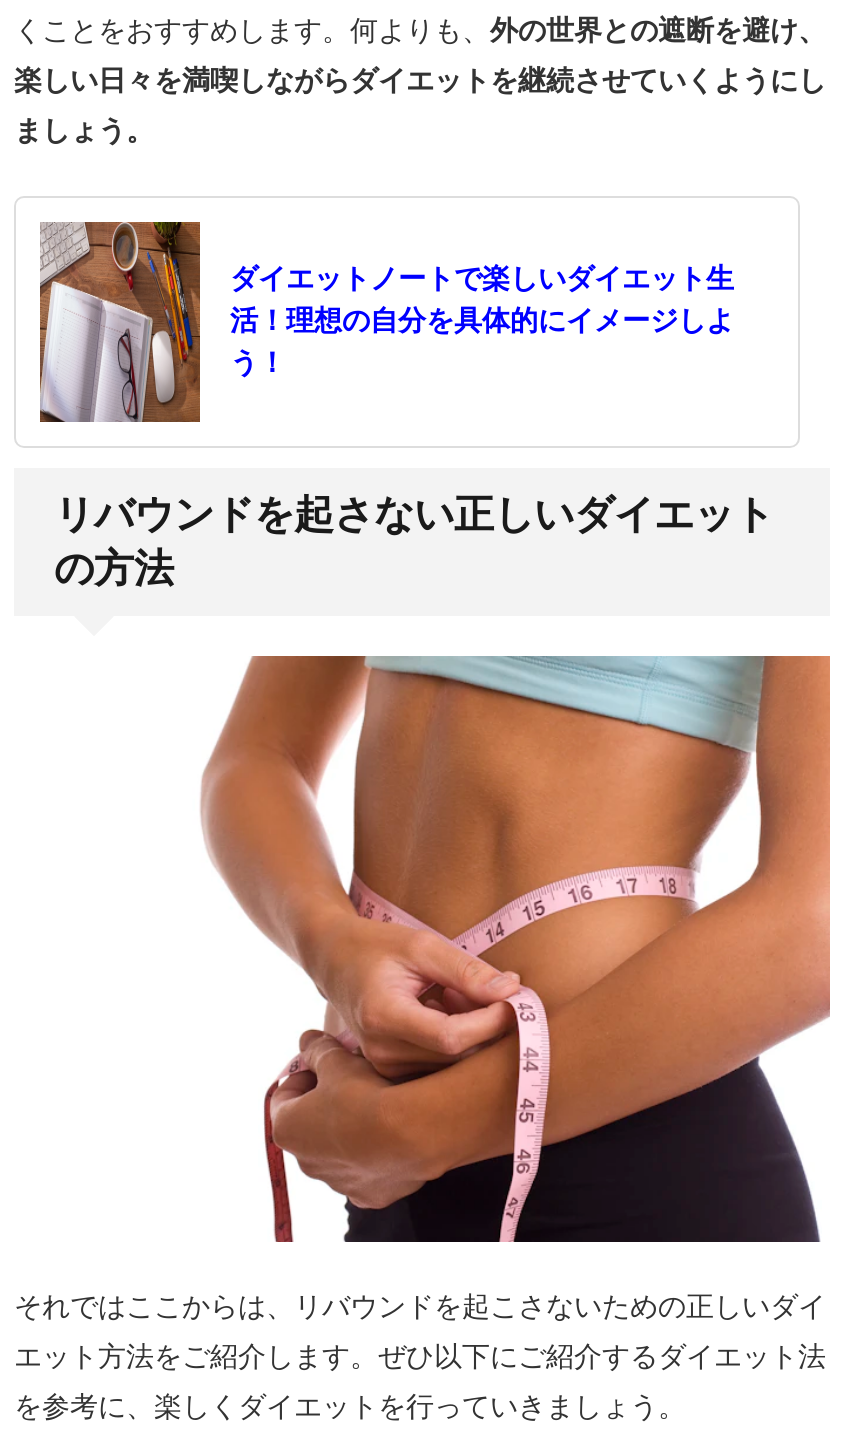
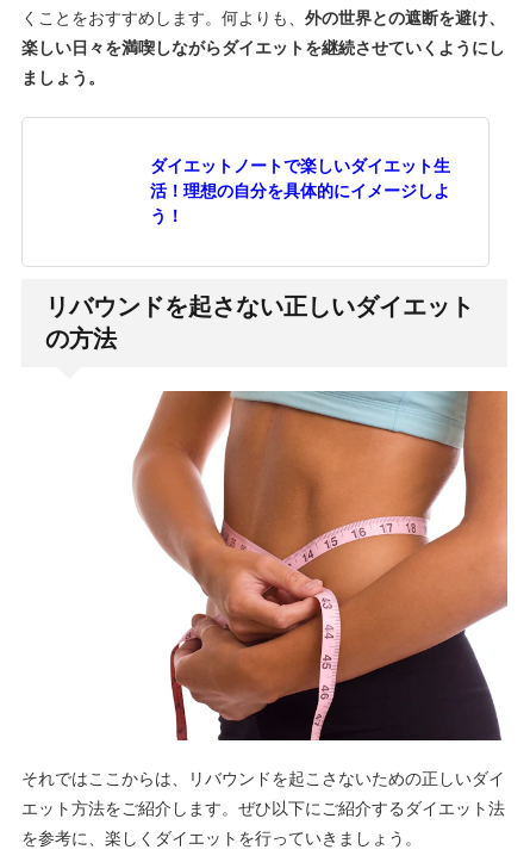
- [image]
